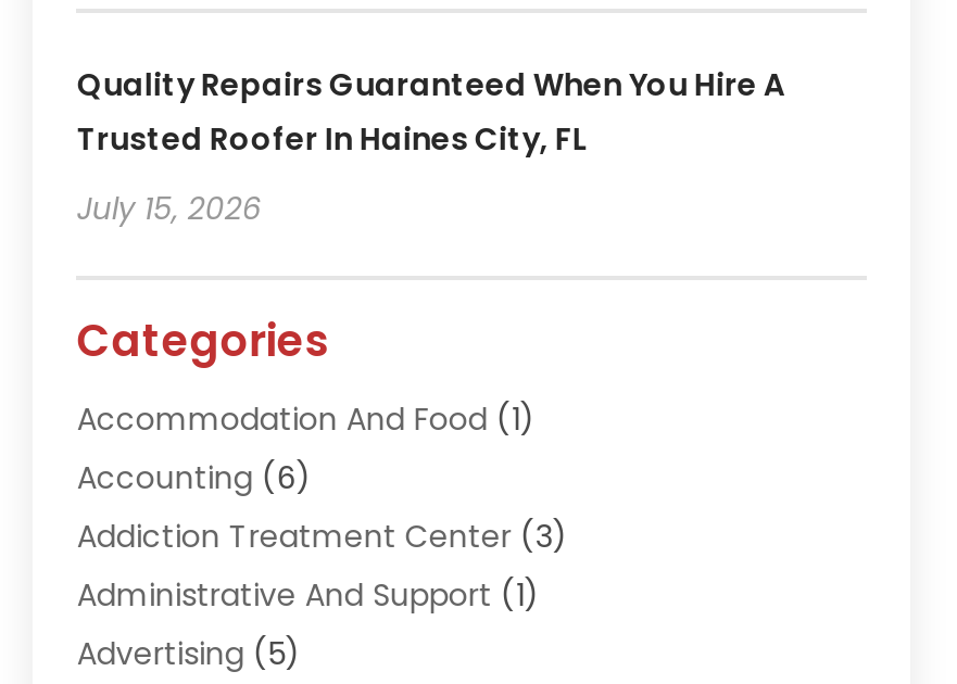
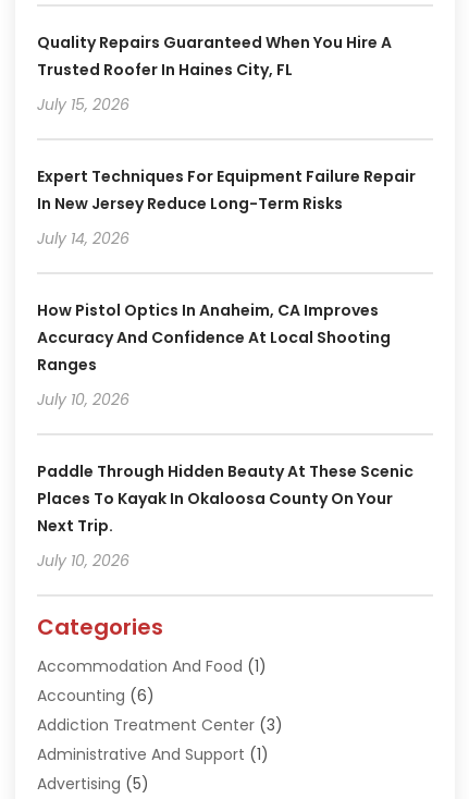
+ Expert Techniques For Equipment Failure Repair
+ In New Jersey Reduce Long-Term Risks
+ July 14, 2026
+ How Pistol Optics In Anaheim, CA Improves
+ Accuracy And Confidence At Local Shooting
+ Ranges
+ July 10, 2026
+ Paddle Through Hidden Beauty At These Scenic
+ Places To Kayak In Okaloosa County On Your
+ Next Trip.
+ July 10, 2026
